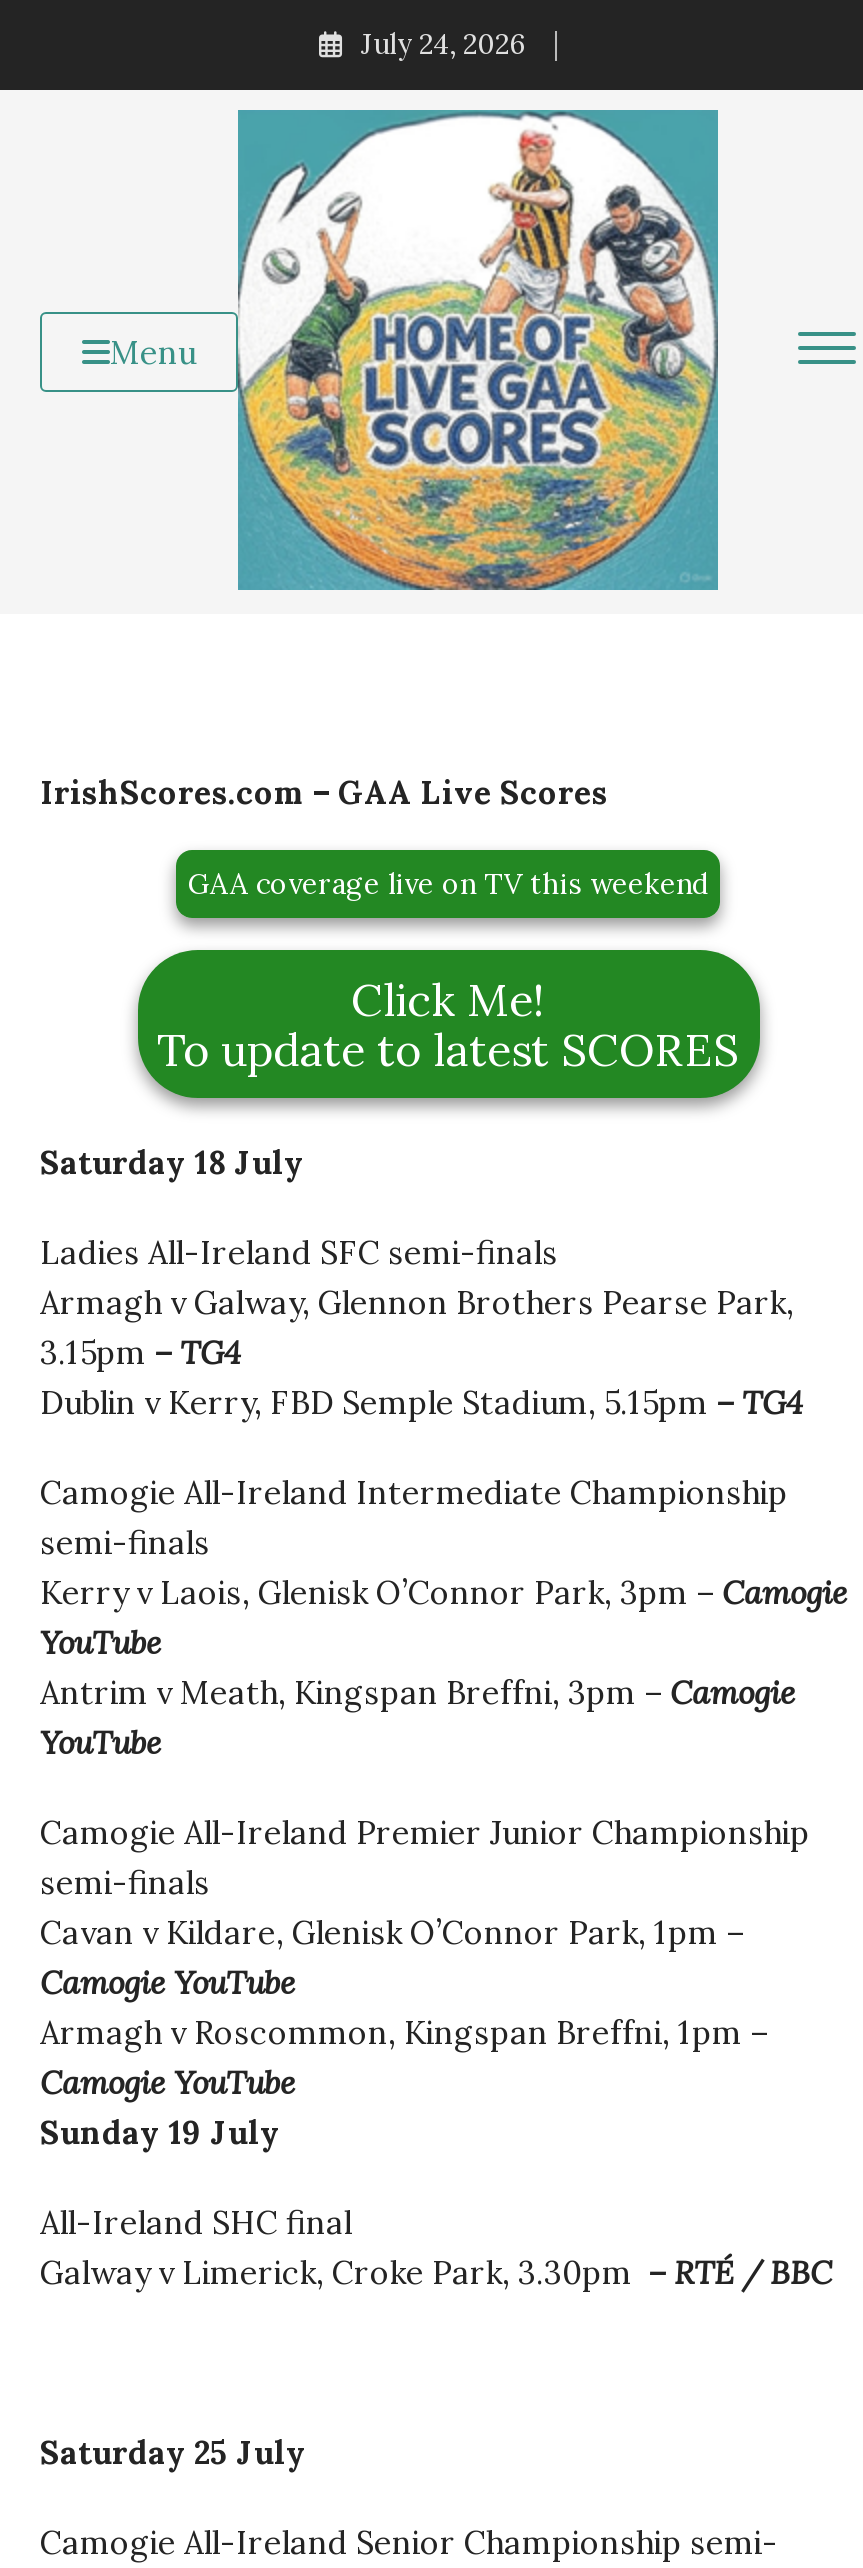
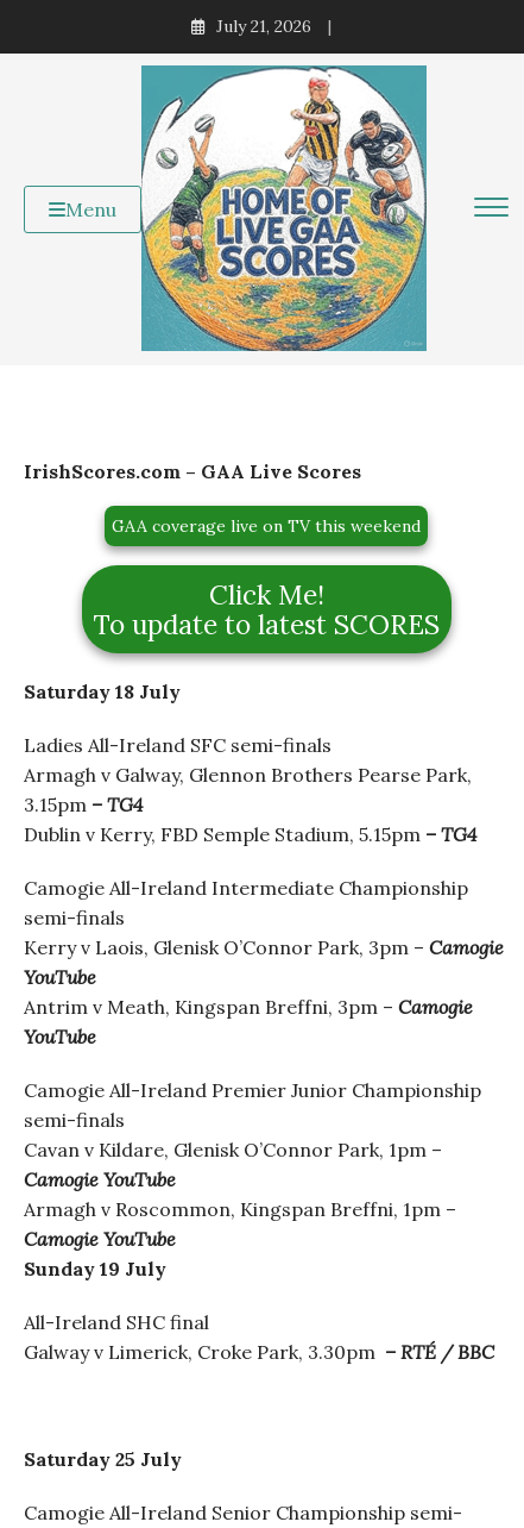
- July 24, 2026
+ July 21, 2026
